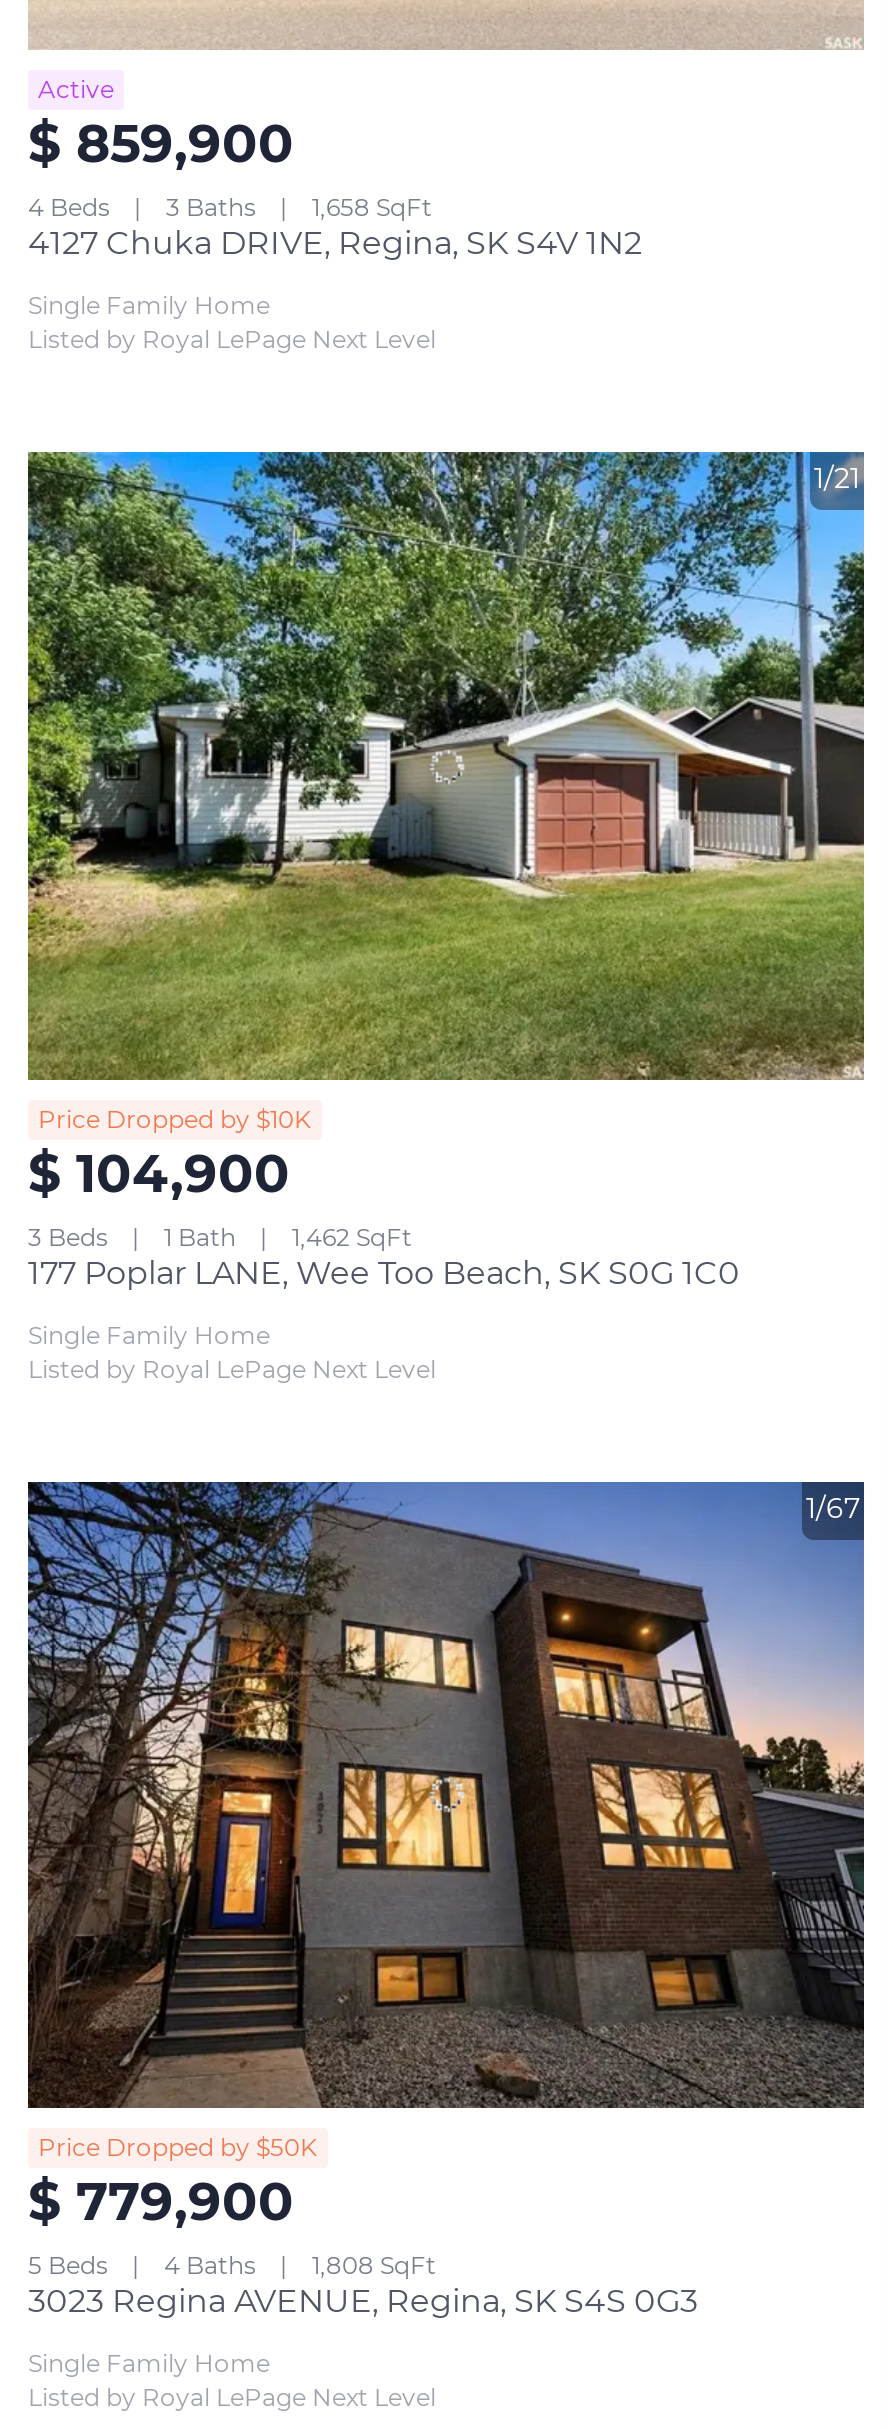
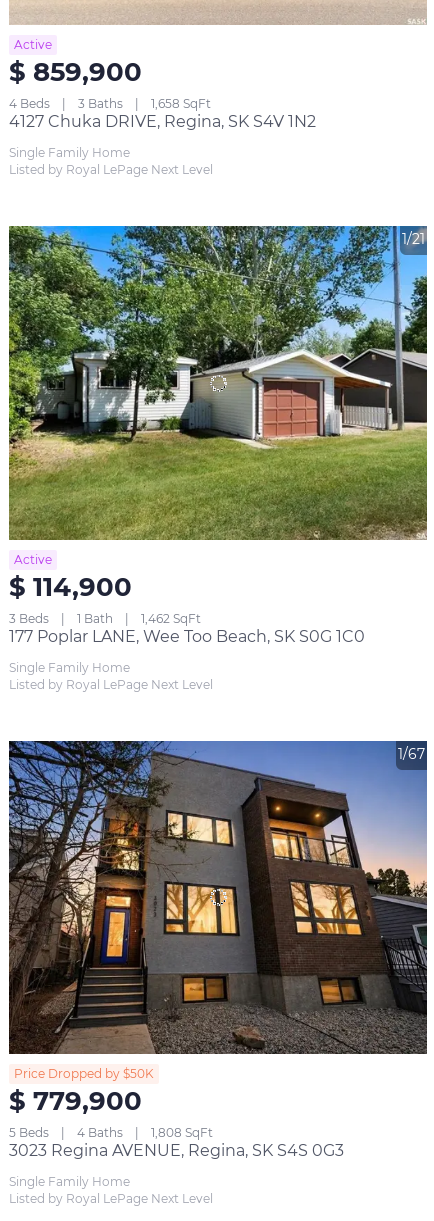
- Price Dropped by $10K
- $ 104,900
+ Active
+ $ 114,900
